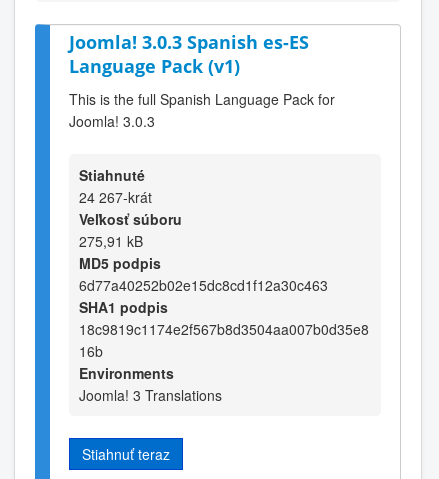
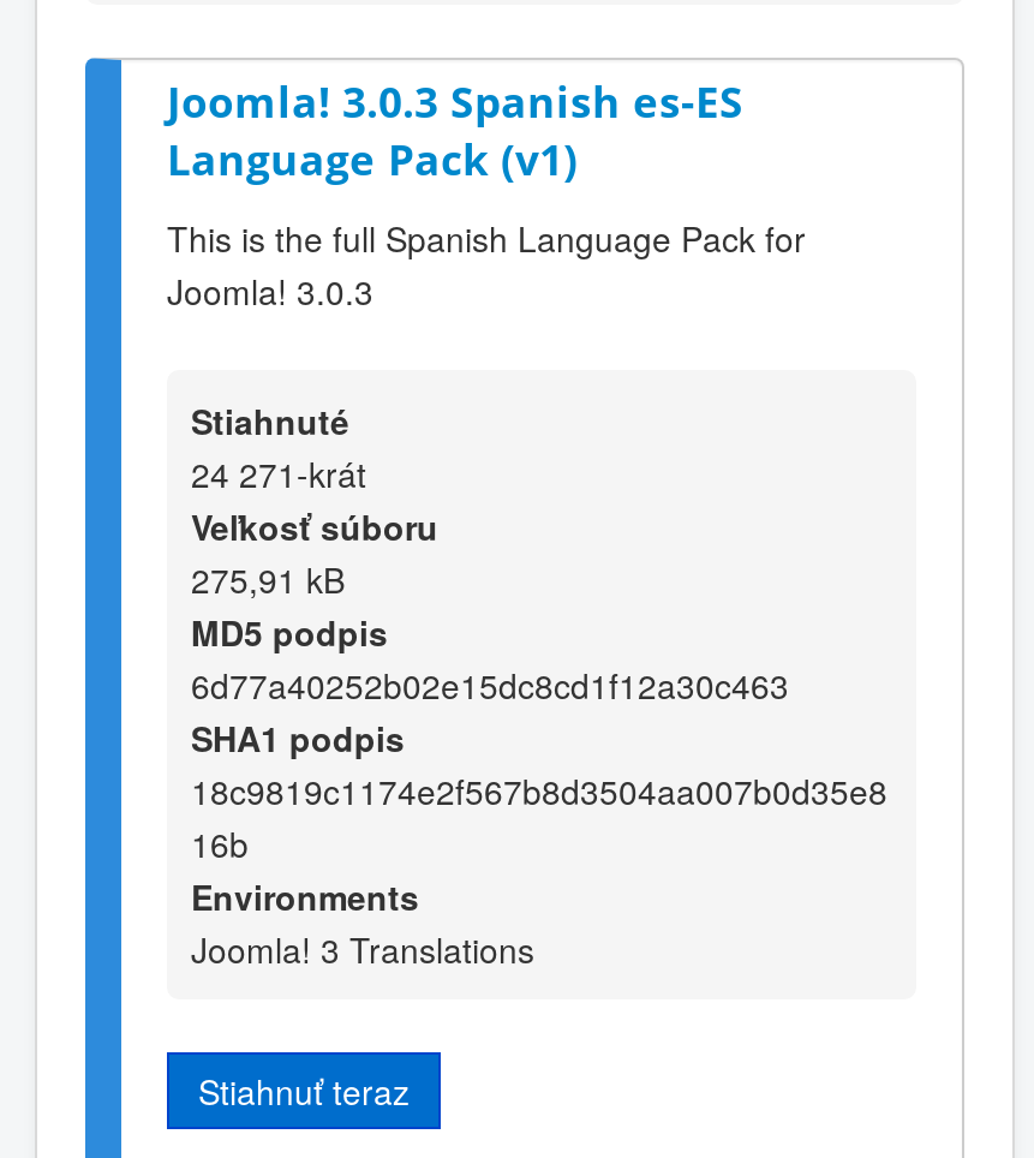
- 24 267-krát
+ 24 271-krát
